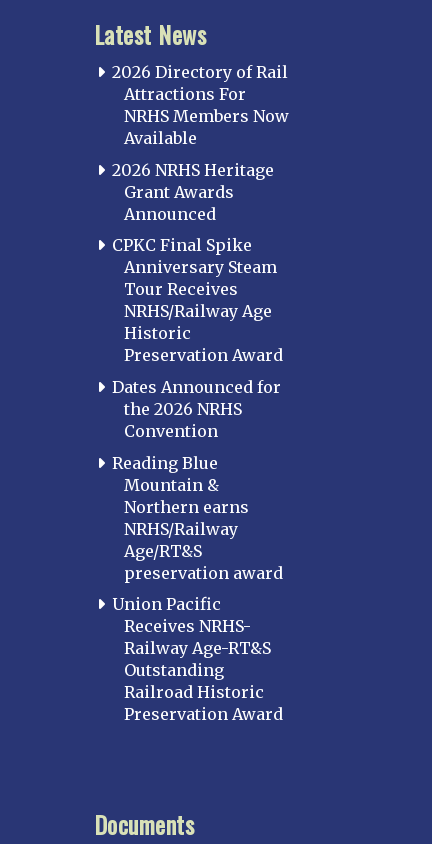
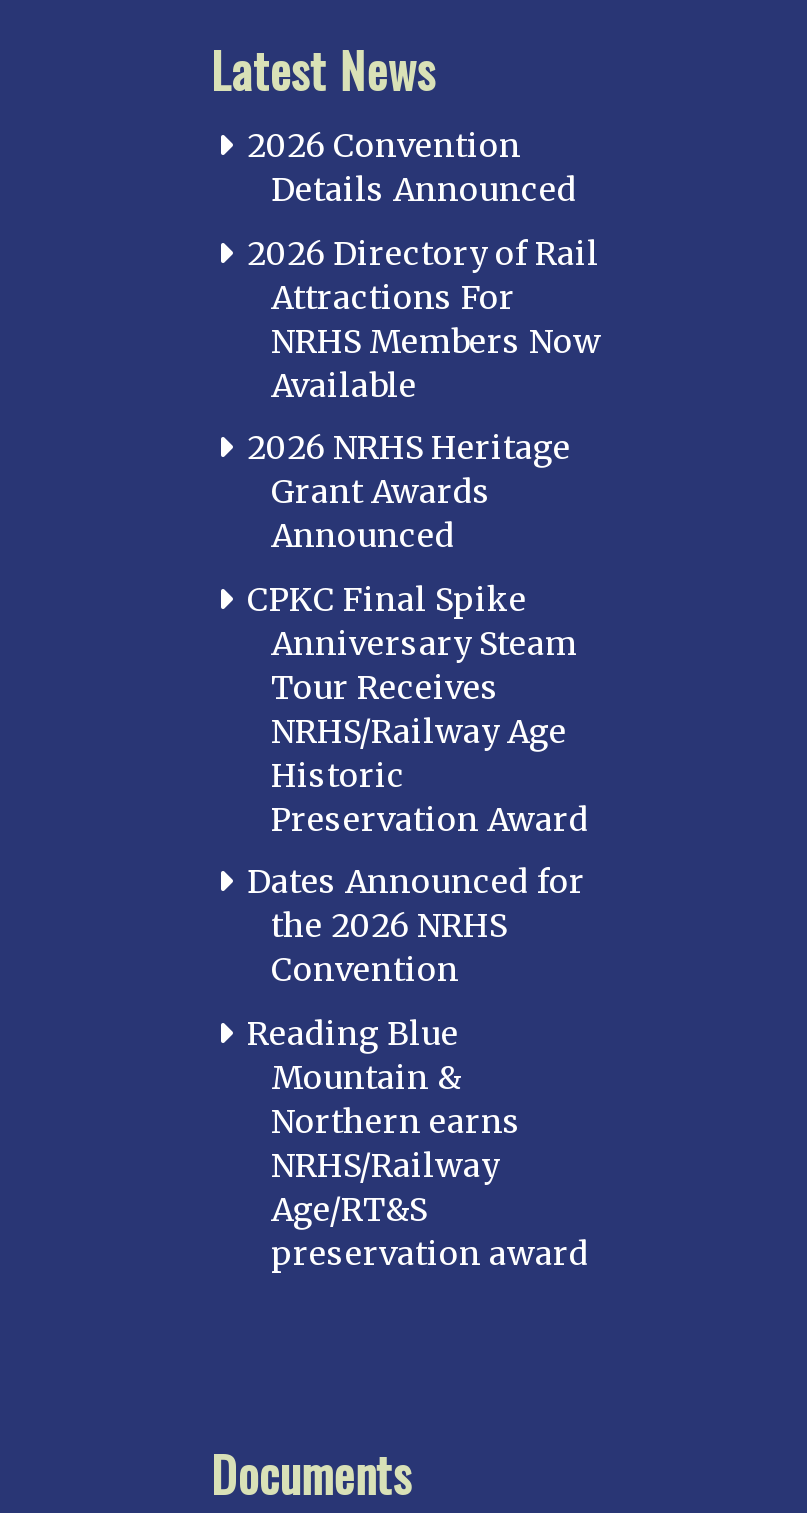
+ 2026 Convention
+ Details Announced

moved down: 2026 Directory of Rail | Attractions For | NRHS Members Now | ... | Age/RT&S | preservation award

- Union Pacific
- Receives NRHS-
- Railway Age-RT&S
- Outstanding
- Railroad Historic
- Preservation Award
